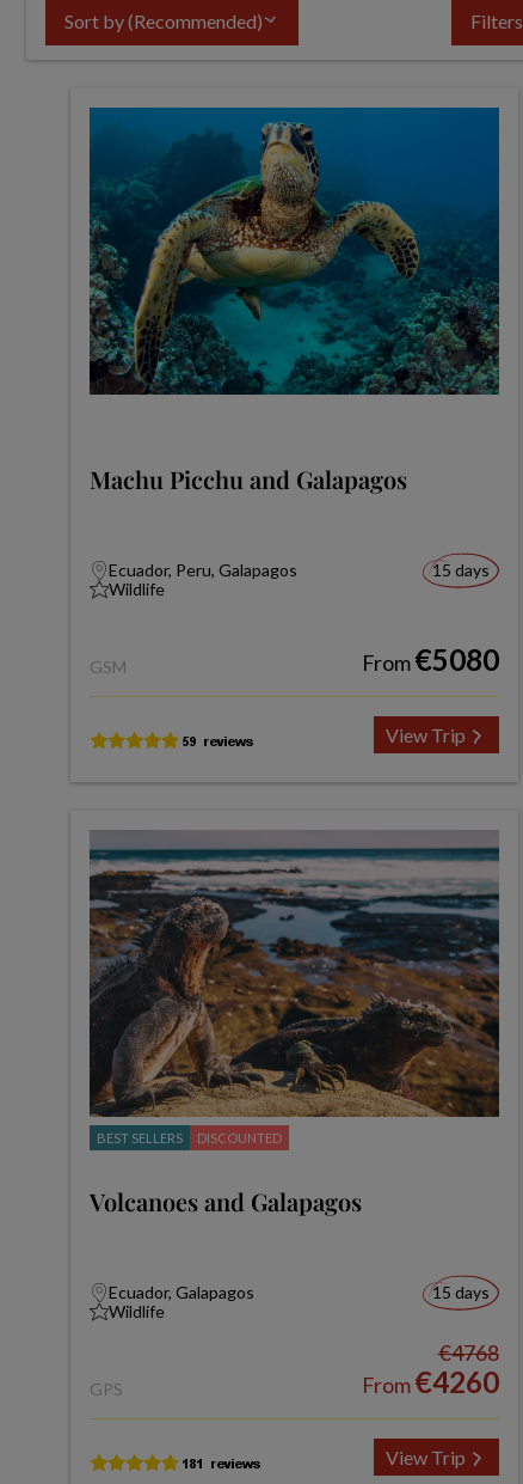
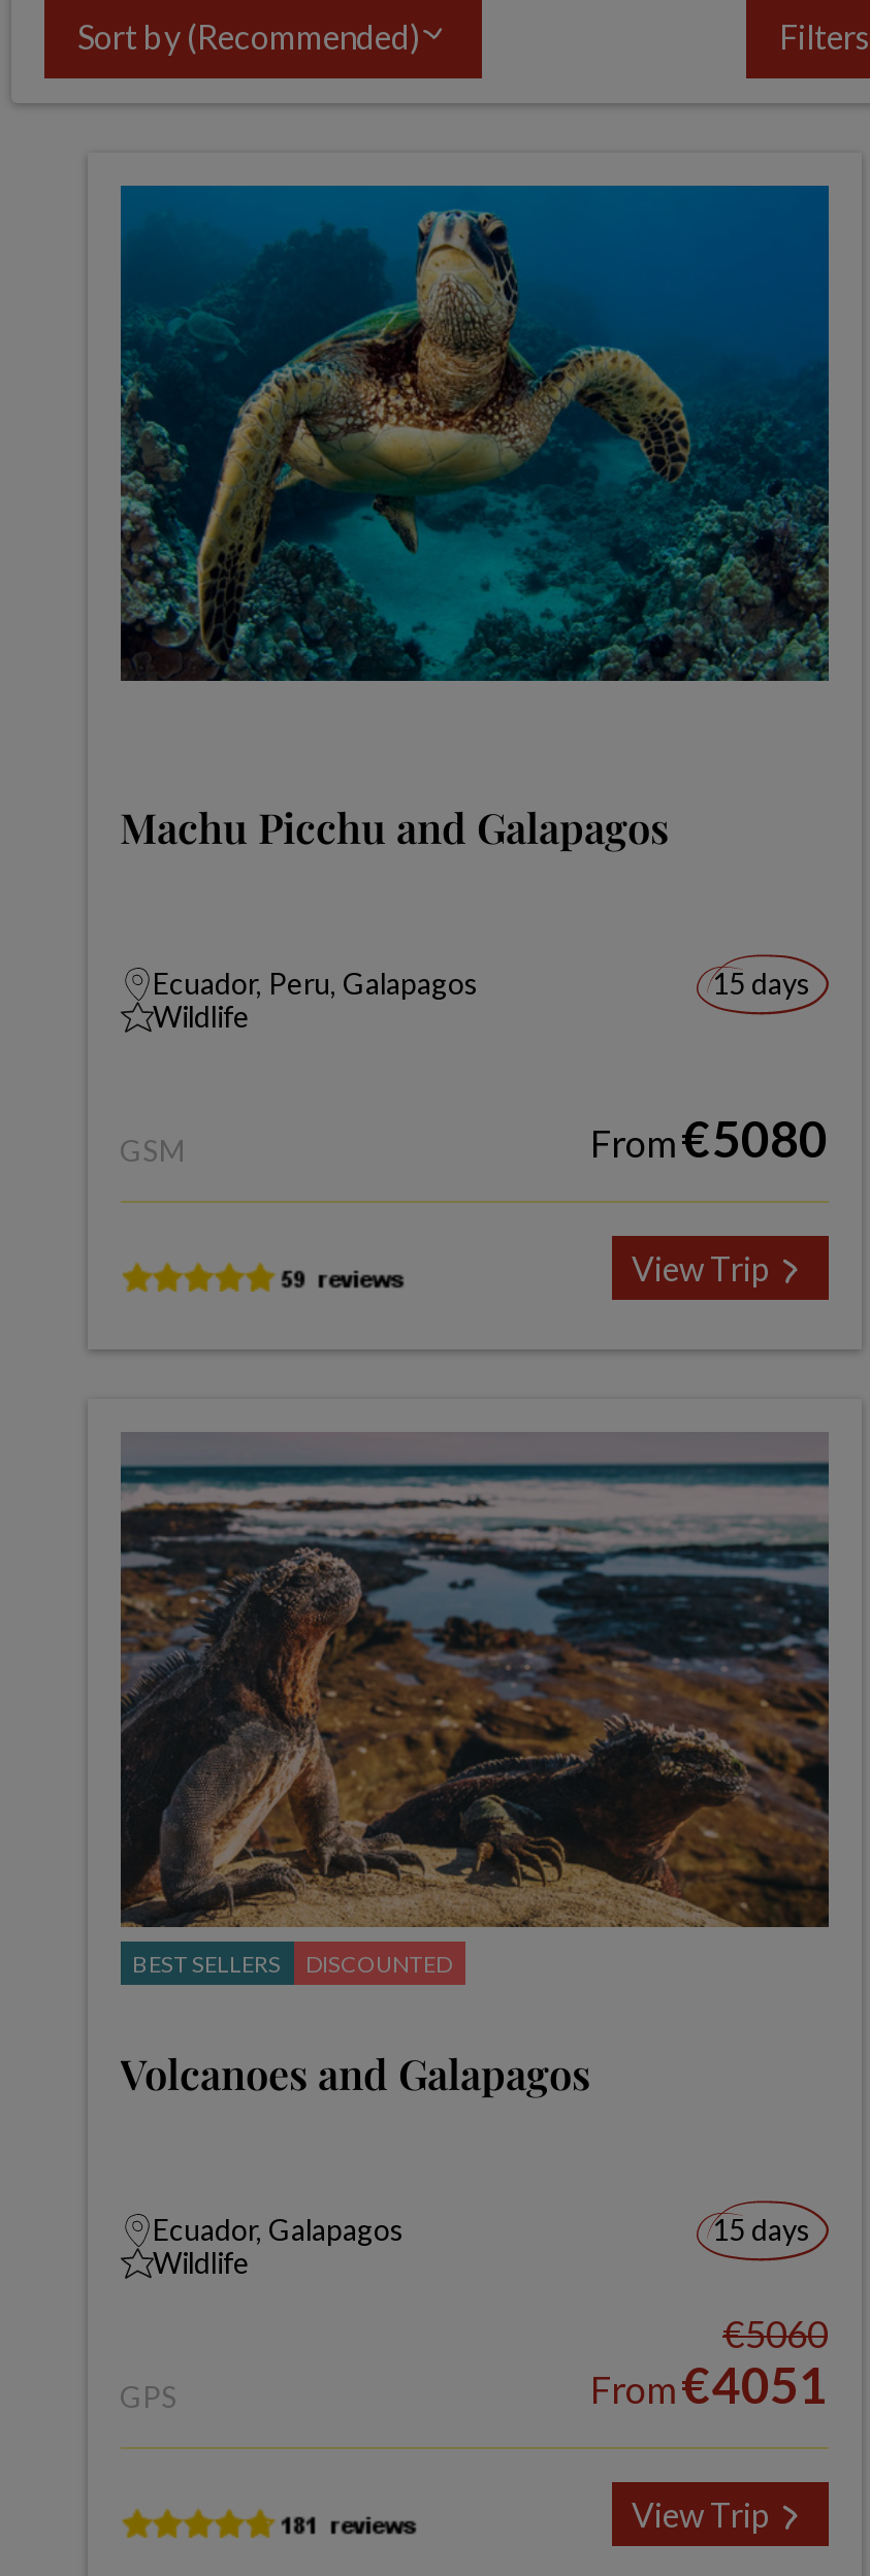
- €4768
+ €5060

- From€4260
+ From€4051
